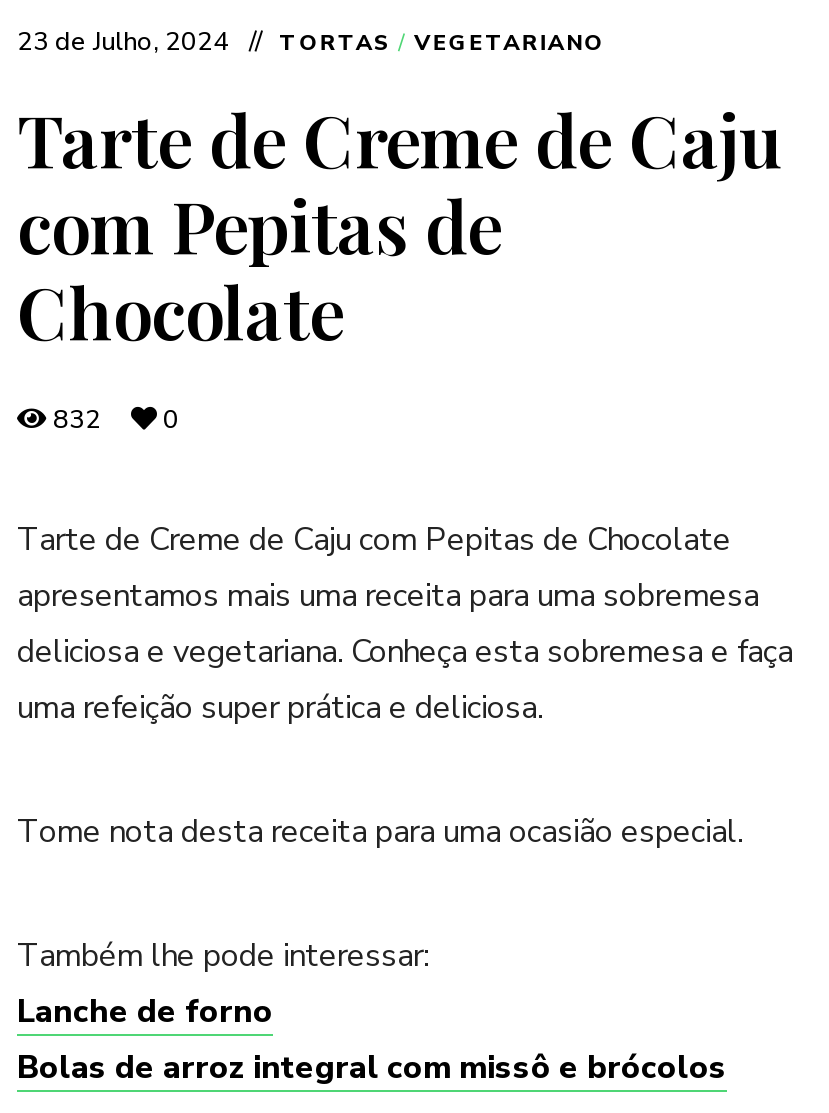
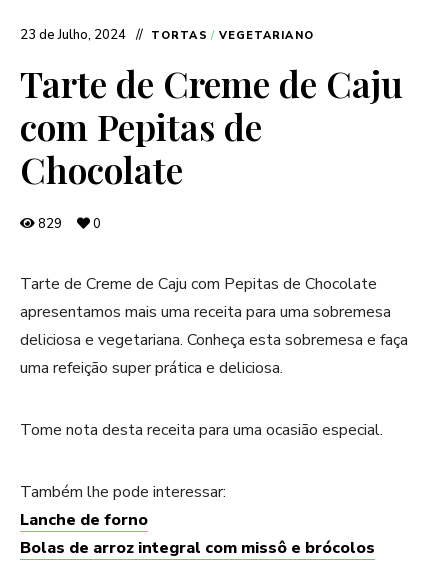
- 832 0
+ 829 0
